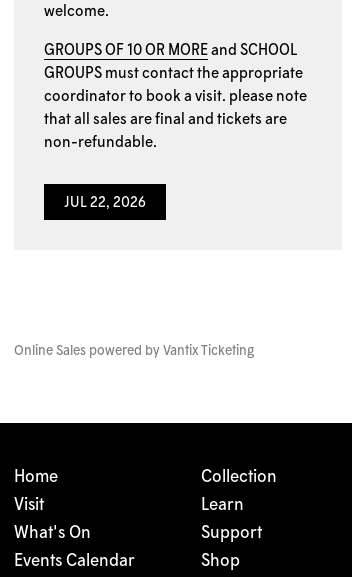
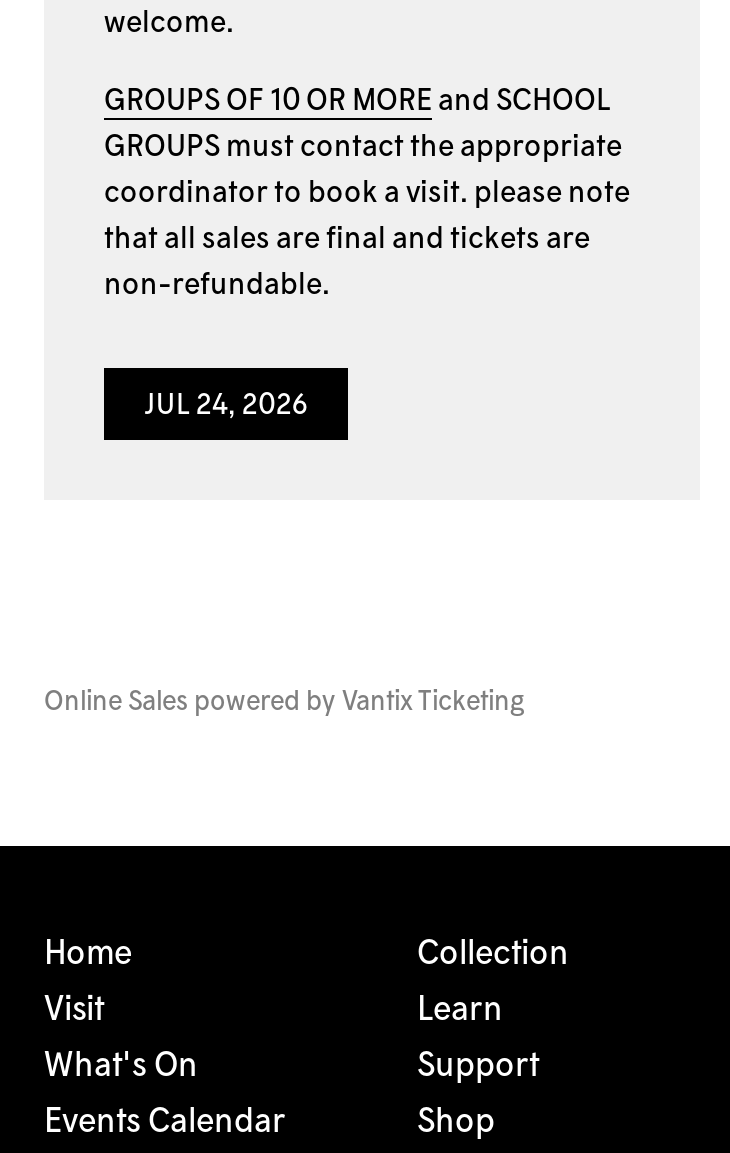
- JUL 22, 2026
+ JUL 24, 2026
